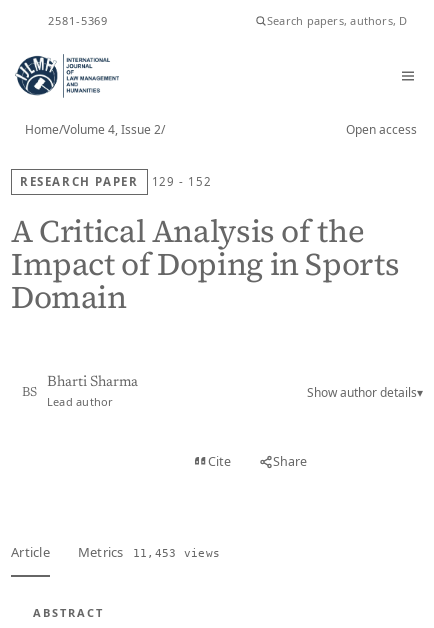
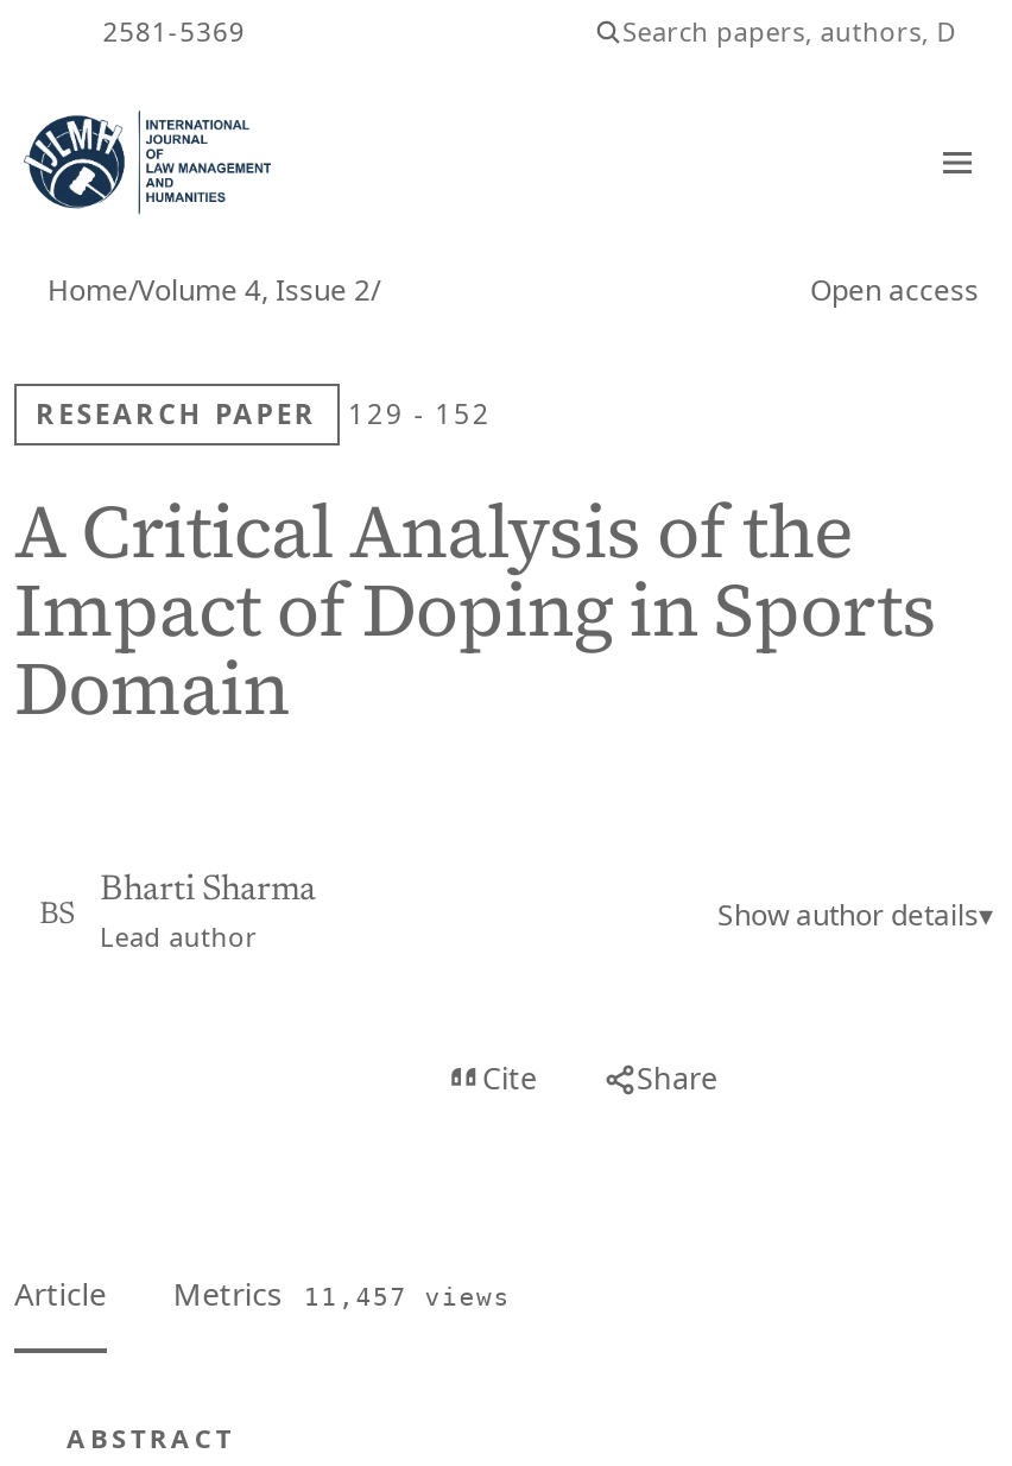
- Metrics 11,453 views
+ Metrics 11,457 views
